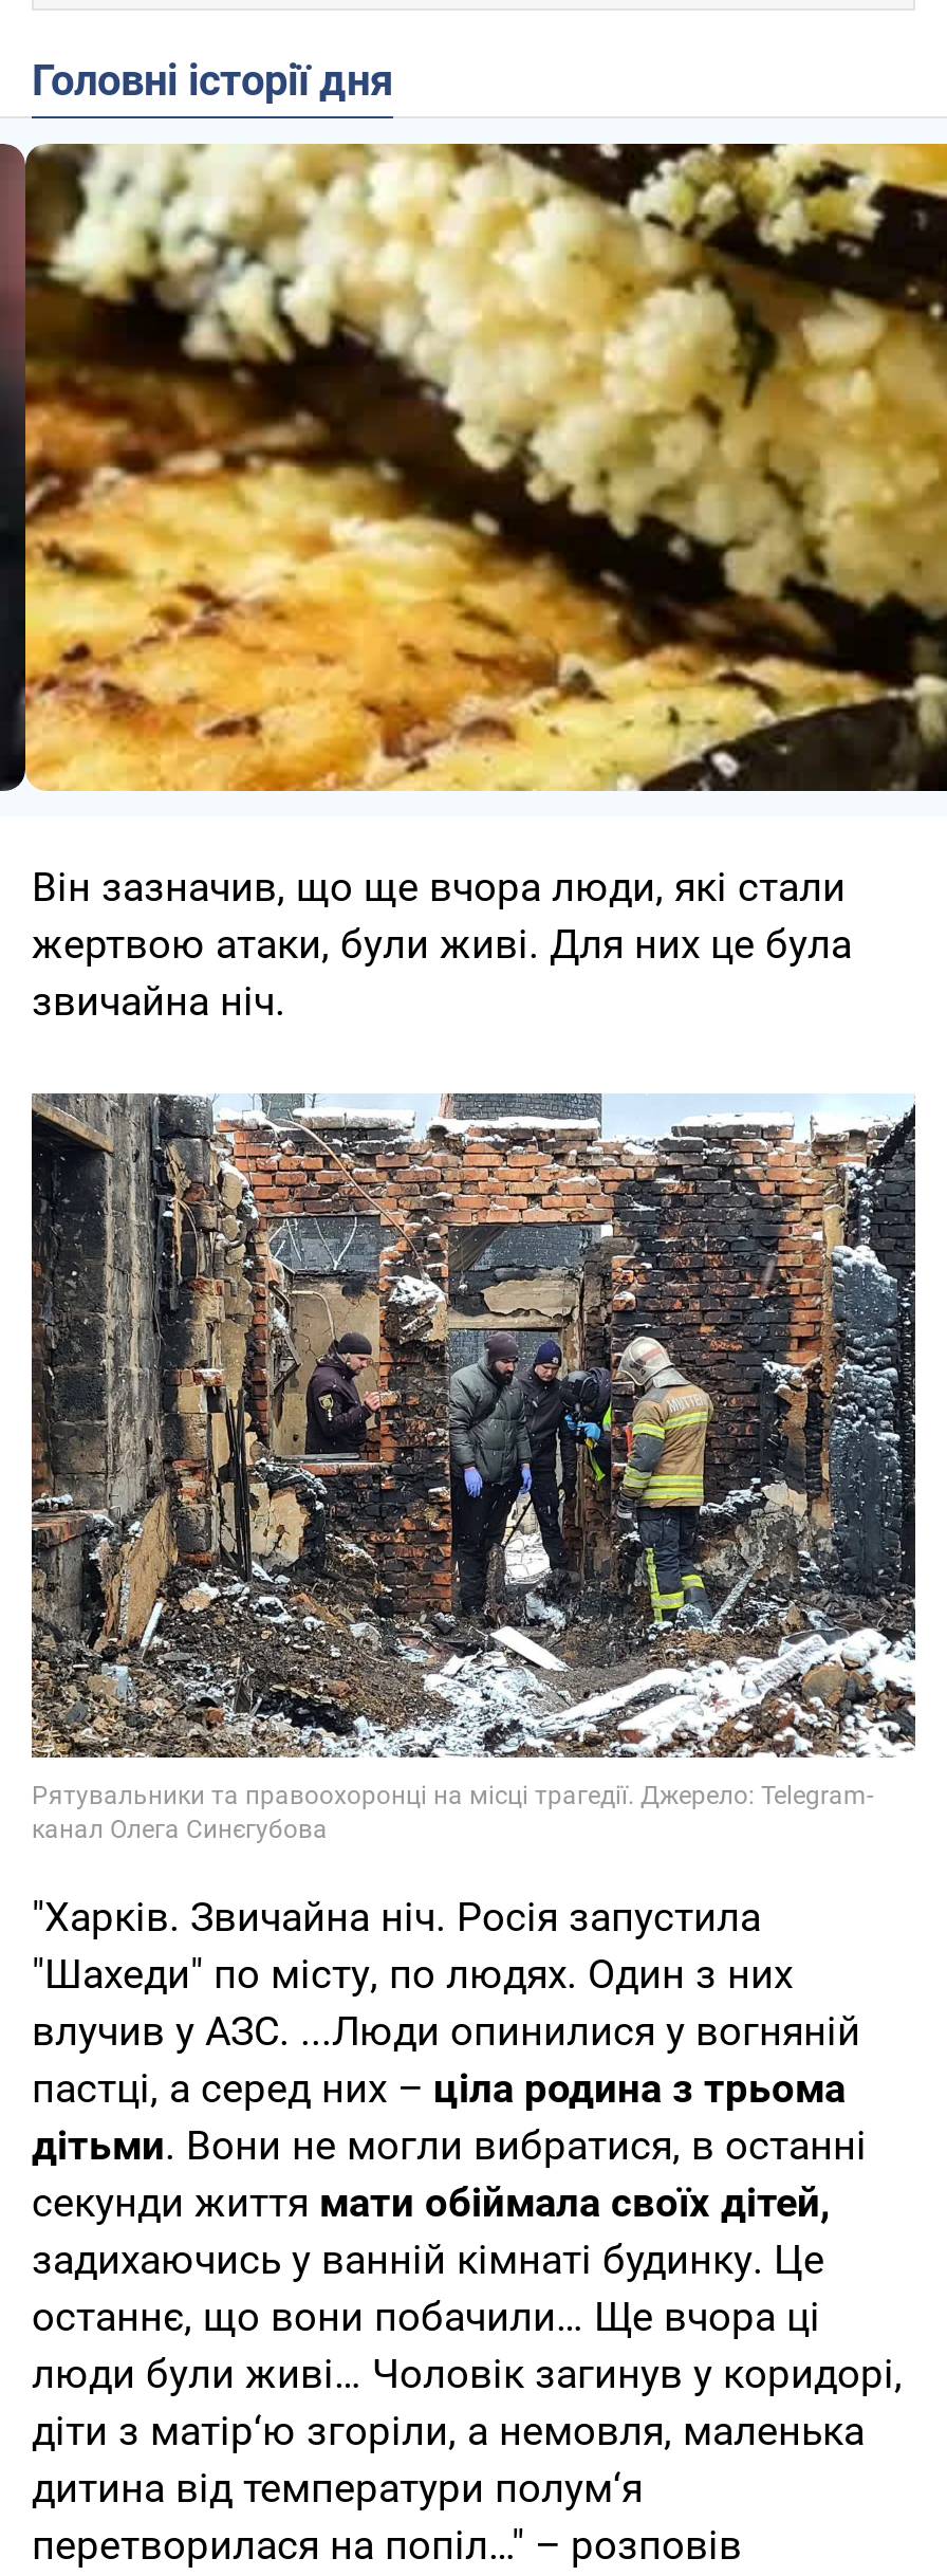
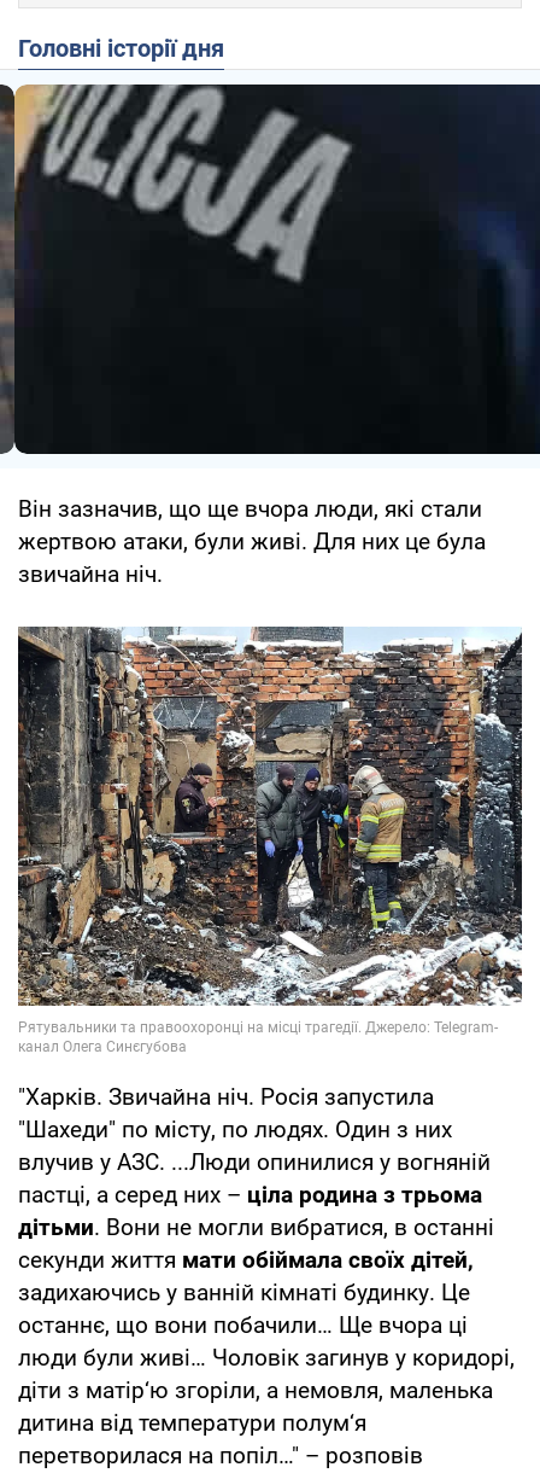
- [image]
+ [image]
